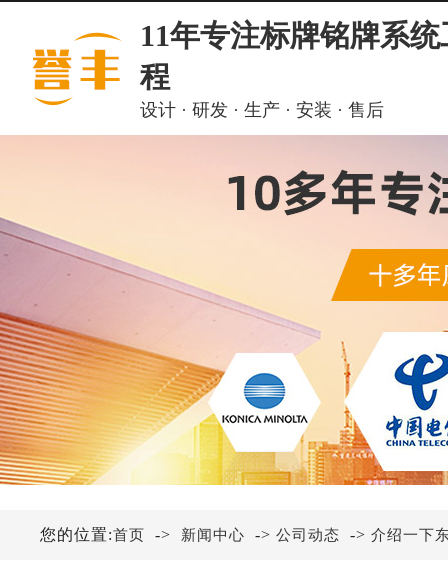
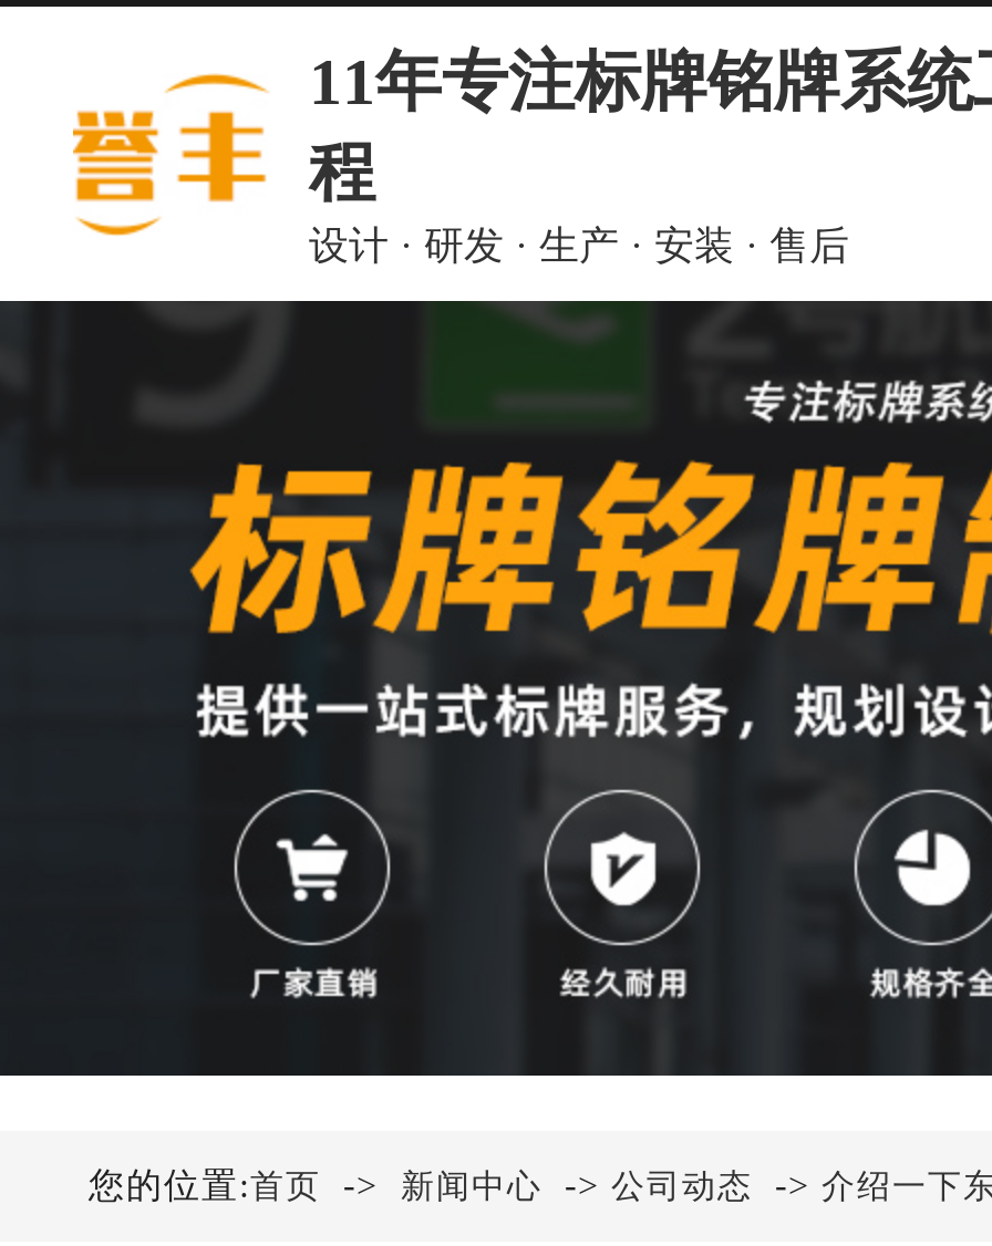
- [image]
+ [image]
